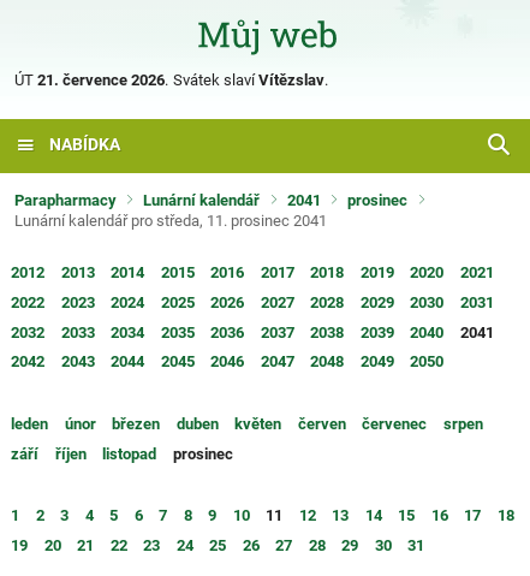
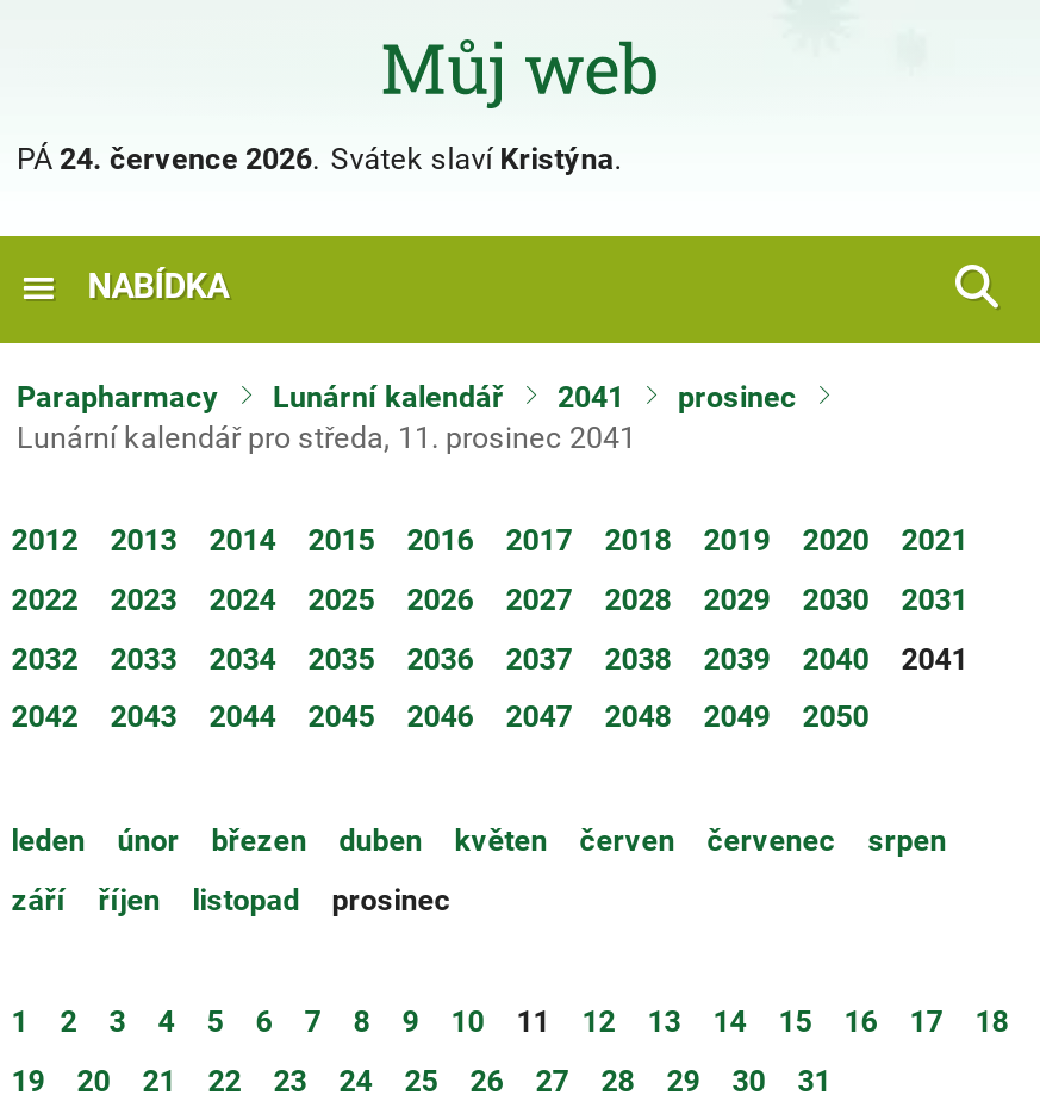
- ÚT 21. července 2026. Svátek slaví Vítězslav.
+ PÁ 24. července 2026. Svátek slaví Kristýna.
